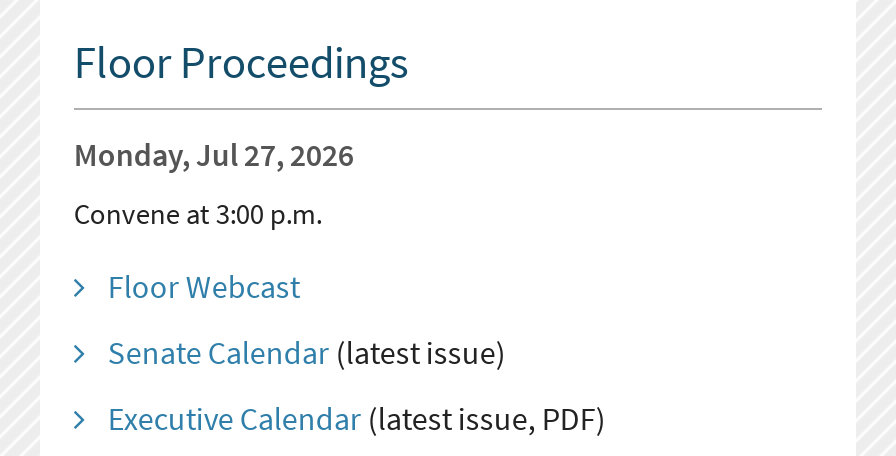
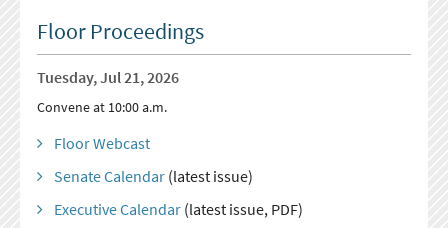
- Monday, Jul 27, 2026
+ Tuesday, Jul 21, 2026

- Convene at 3:00 p.m.
+ Convene at 10:00 a.m.
